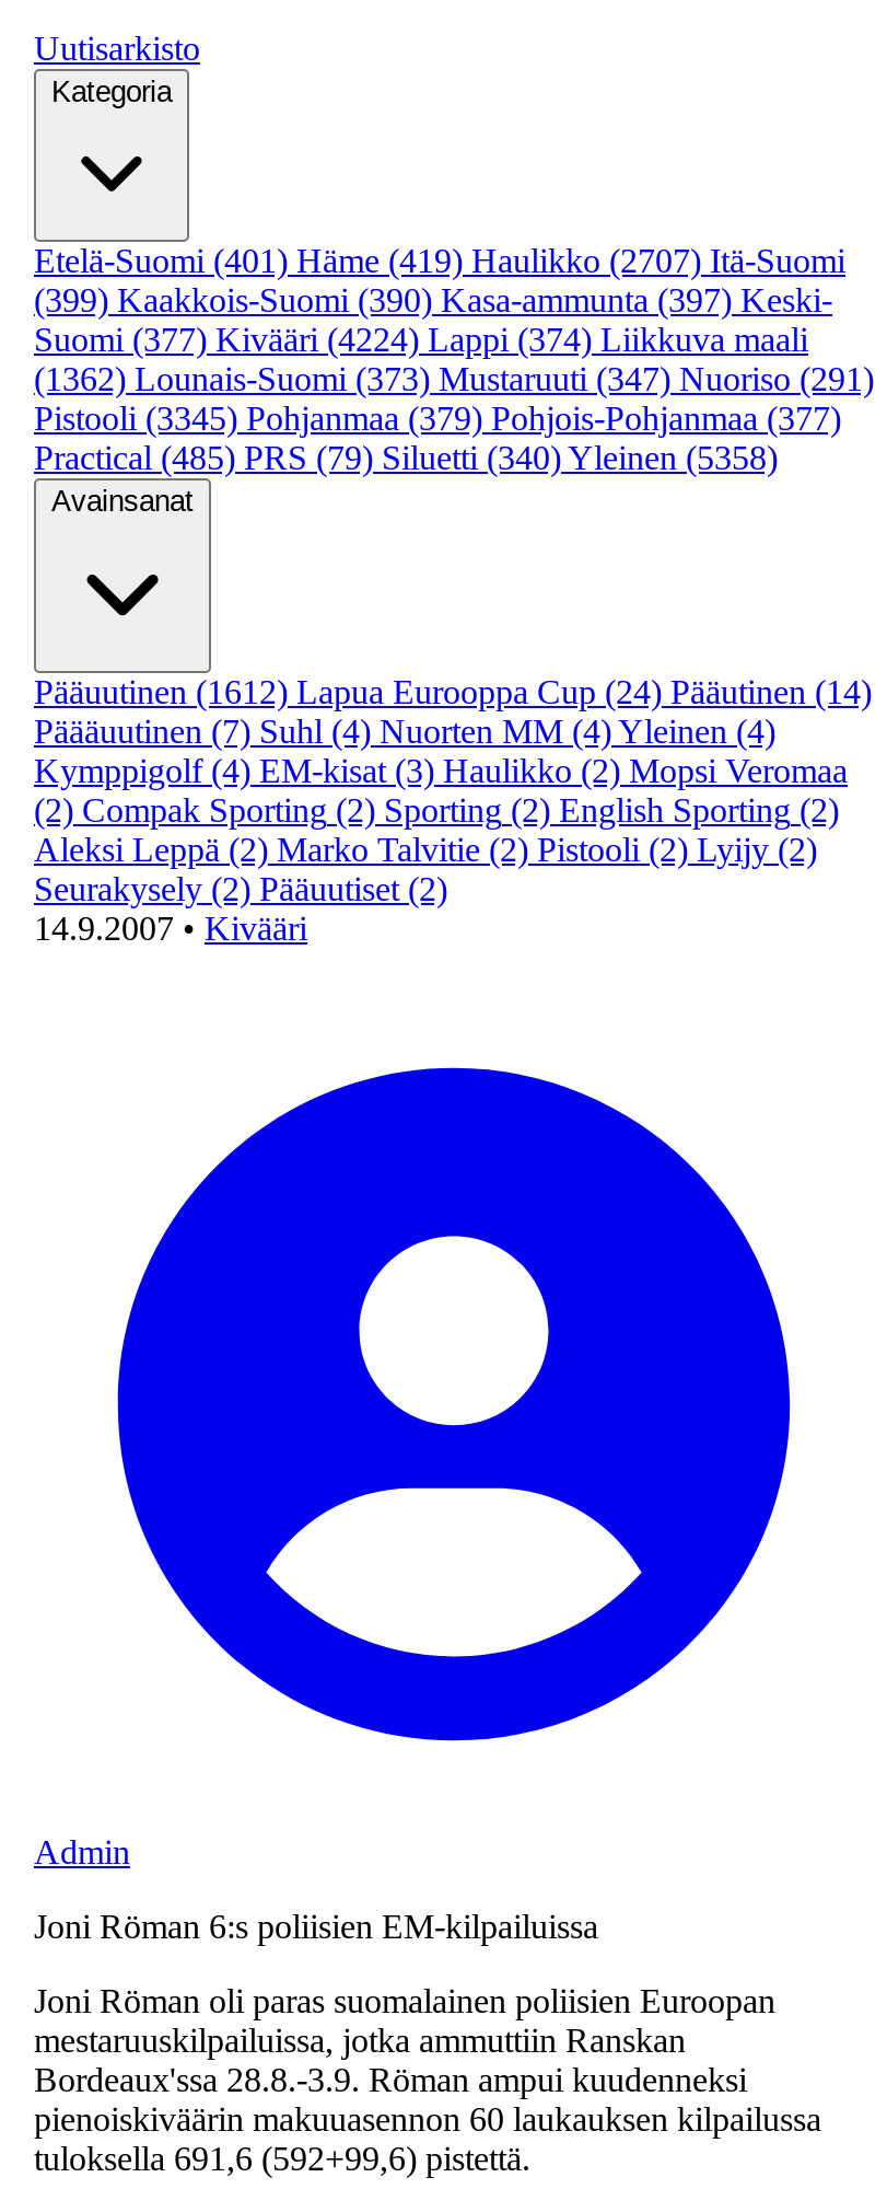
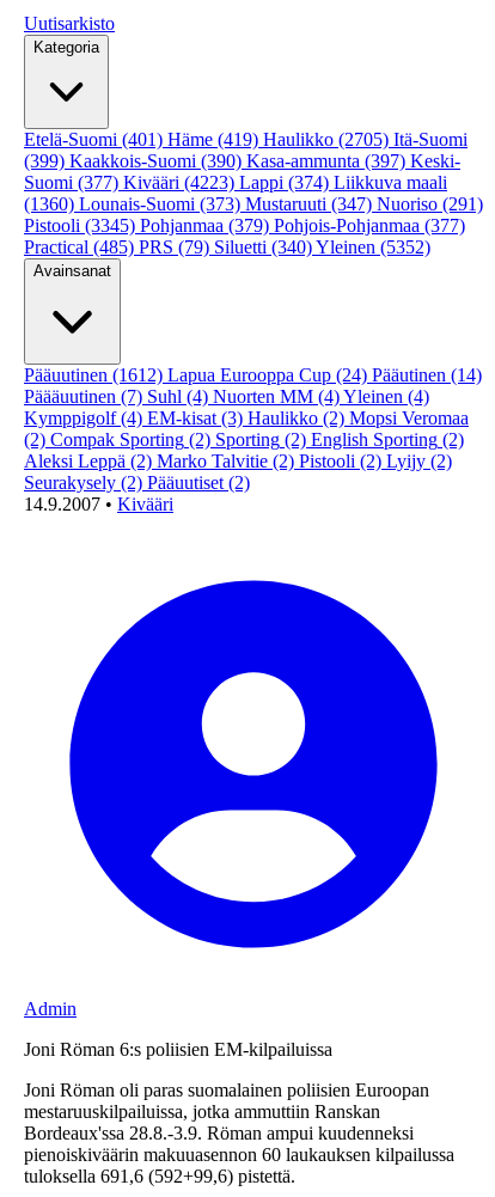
- Etelä-Suomi (401) Häme (419) Haulikko (2707) Itä-Suomi
+ Etelä-Suomi (401) Häme (419) Haulikko (2705) Itä-Suomi

- Suomi (377) Kivääri (4224) Lappi (374) Liikkuva maali
+ Suomi (377) Kivääri (4223) Lappi (374) Liikkuva maali

- (1362) Lounais-Suomi (373) Mustaruuti (347) Nuoriso (291)
+ (1360) Lounais-Suomi (373) Mustaruuti (347) Nuoriso (291)

- Practical (485) PRS (79) Siluetti (340) Yleinen (5358)
+ Practical (485) PRS (79) Siluetti (340) Yleinen (5352)
